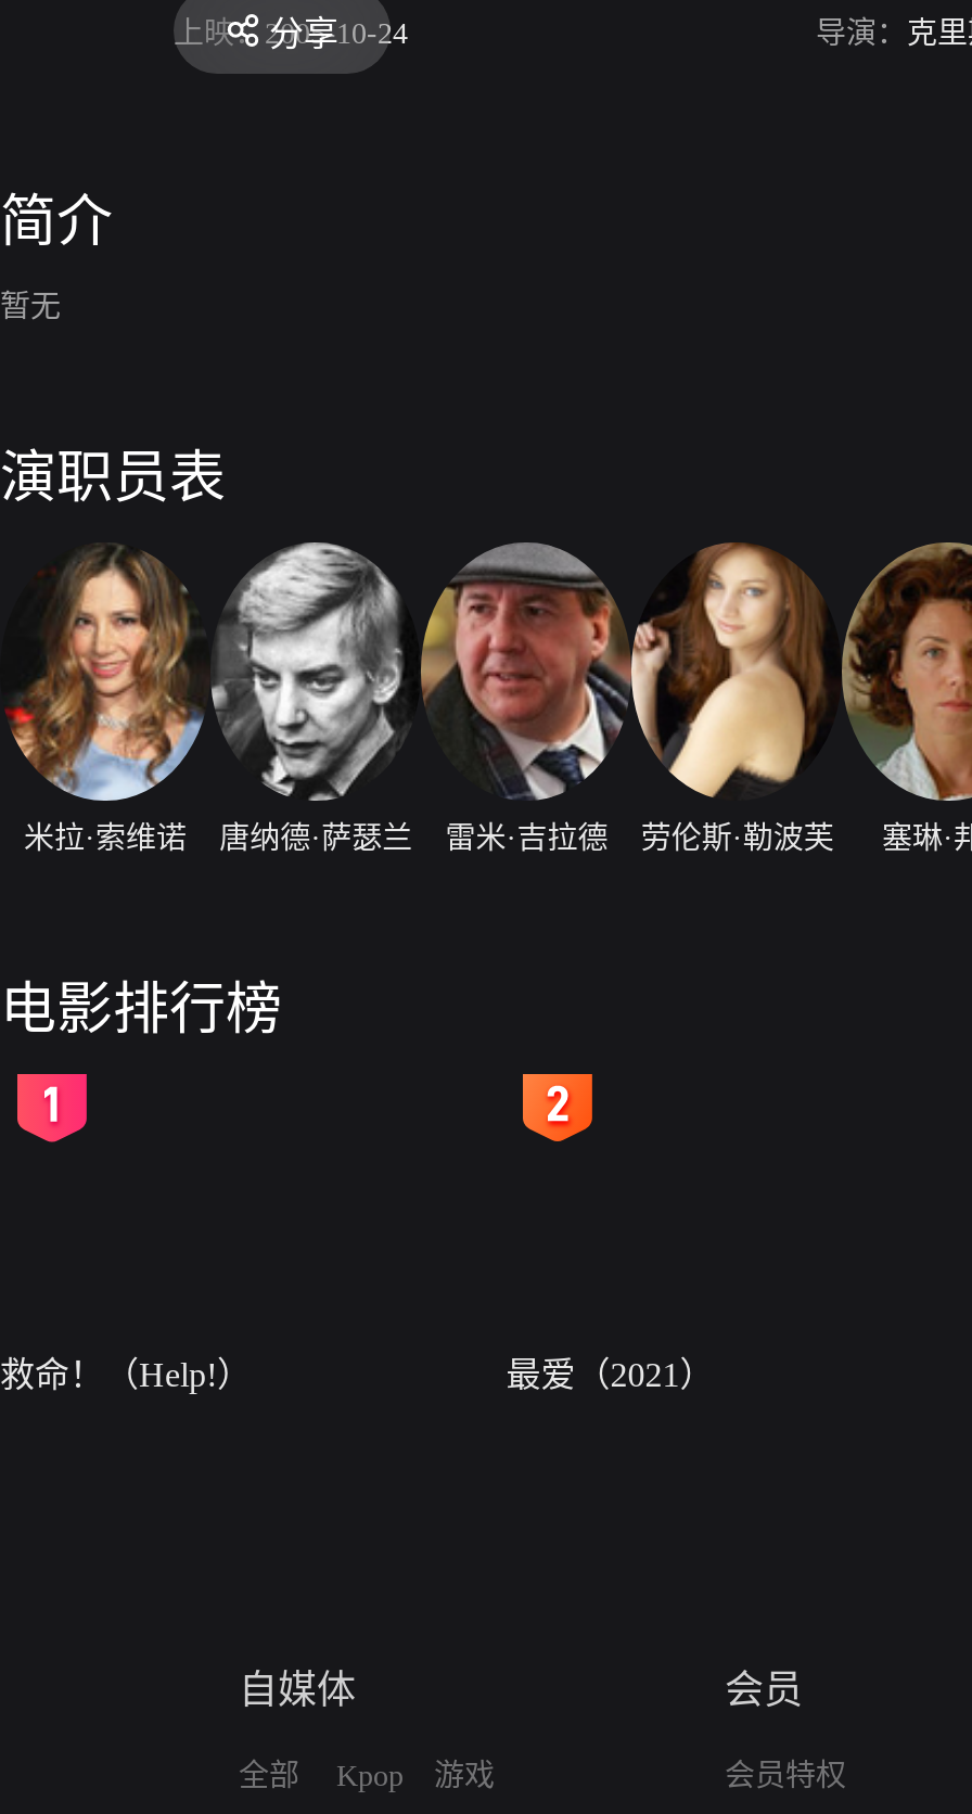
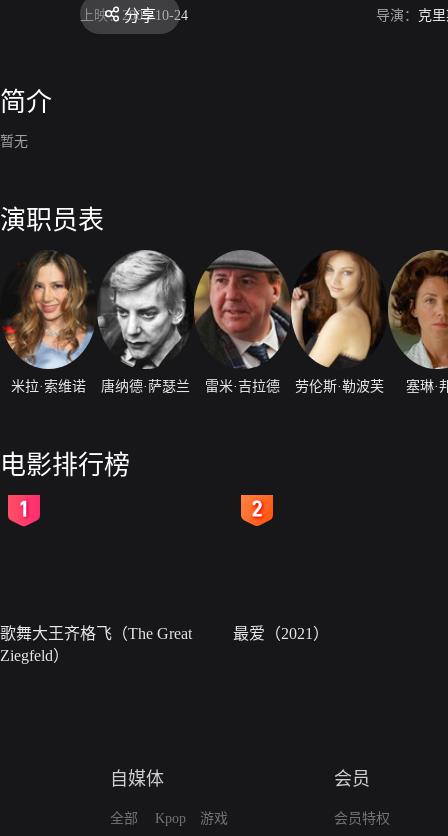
- 救命！（Help!）
+ 歌舞大王齐格飞（The Great
+ Ziegfeld）
